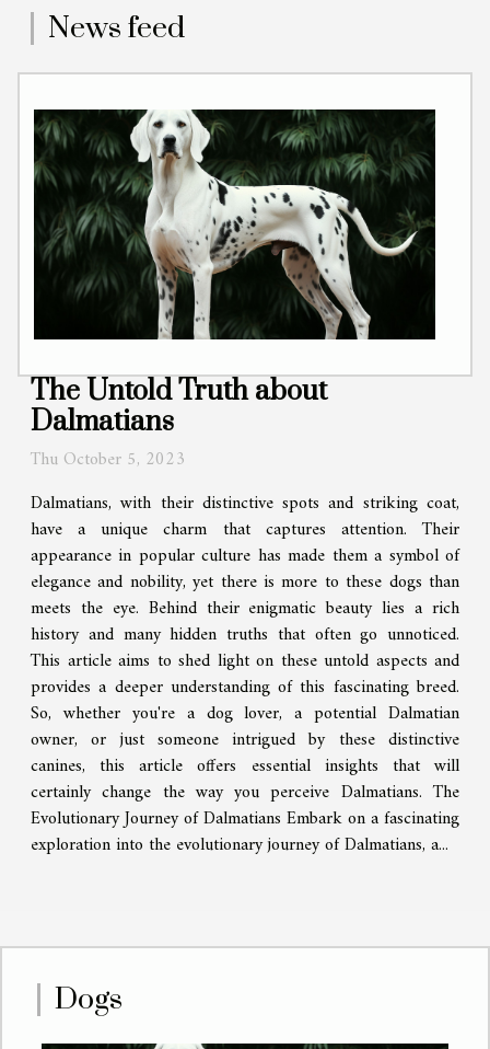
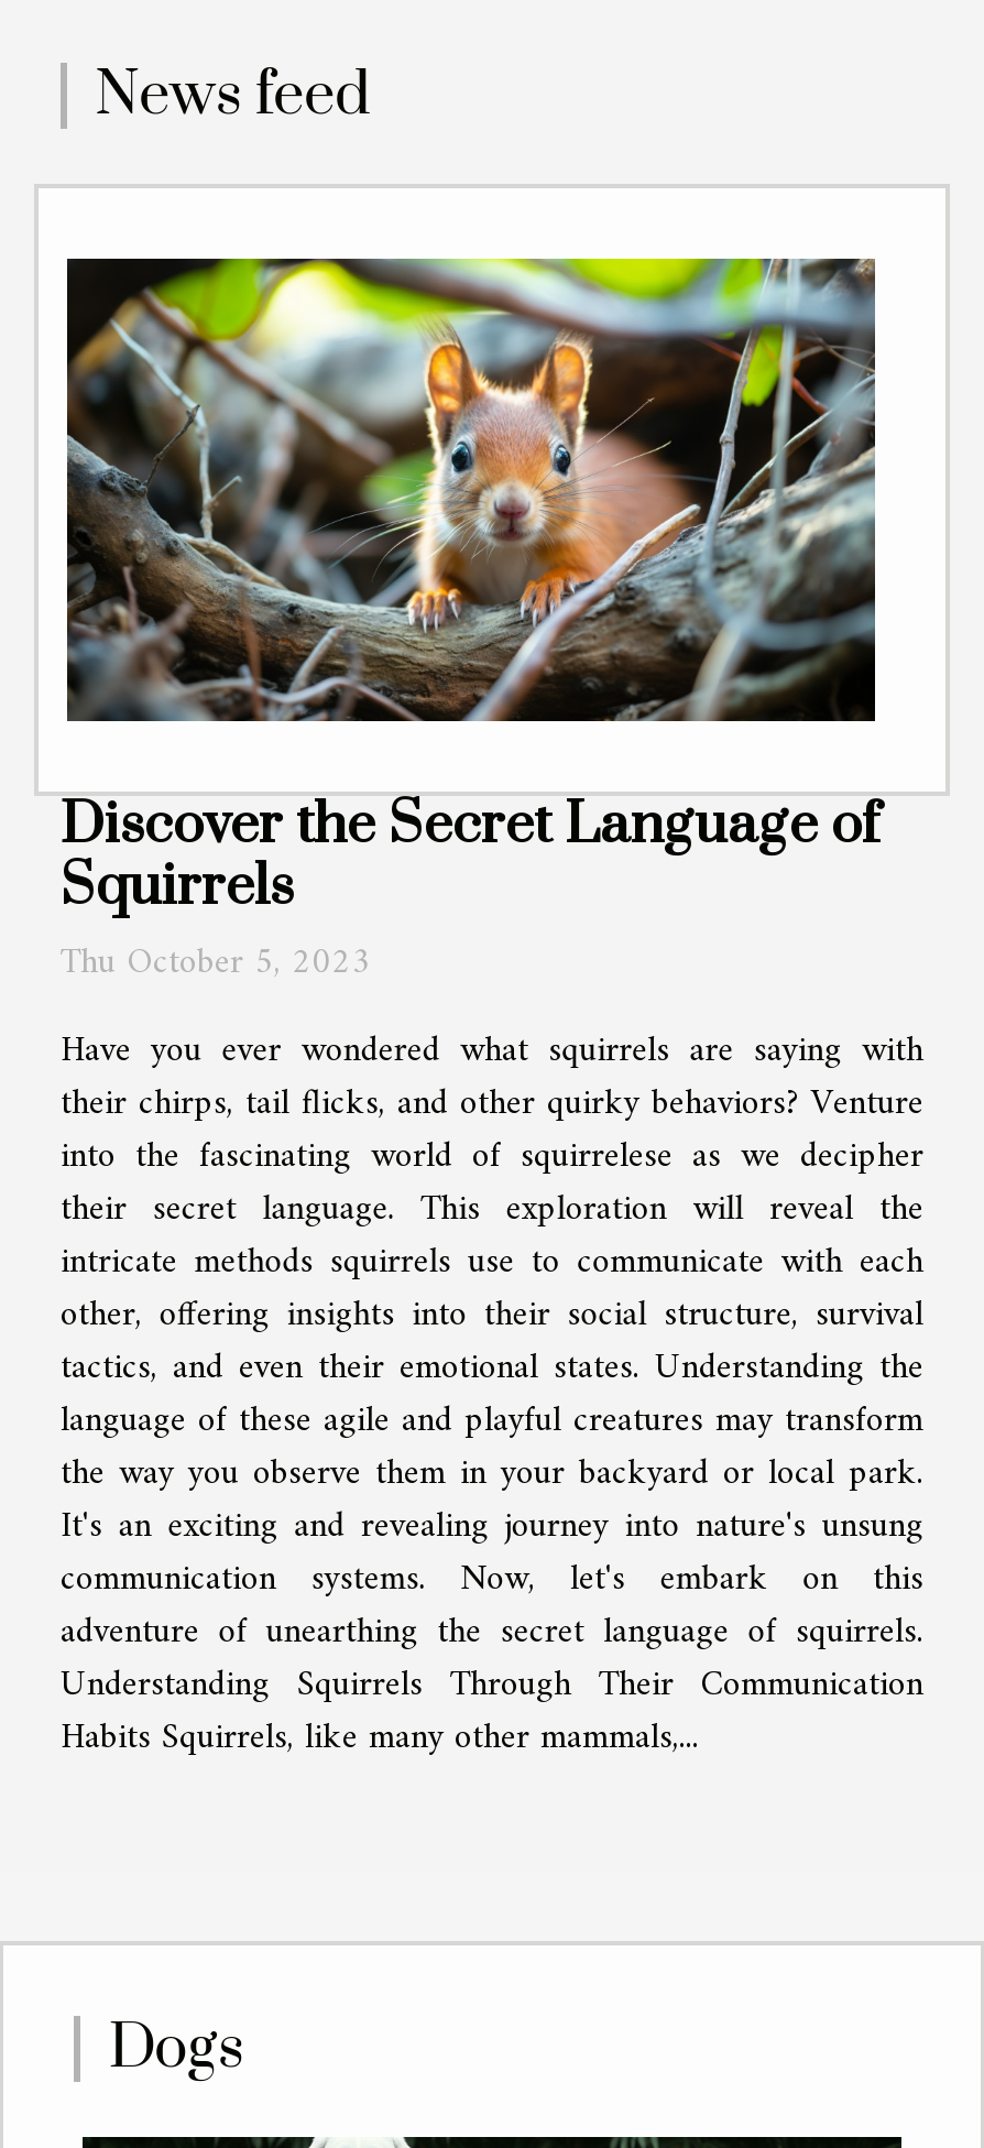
- [image]
- The Untold Truth about
- Dalmatians
+ [image]
+ Discover the Secret Language of
+ Squirrels

- Dalmatians, with their distinctive spots and striking coat,
- have a unique charm that captures attention. Their
- appearance in popular culture has made them a symbol of
- elegance and nobility, yet there is more to these dogs than
- meets the eye. Behind their enigmatic beauty lies a rich
- history and many hidden truths that often go unnoticed.
- This article aims to shed light on these untold aspects and
- provides a deeper understanding of this fascinating breed.
- So, whether you're a dog lover, a potential Dalmatian
- owner, or just someone intrigued by these distinctive
- canines, this article offers essential insights that will
- certainly change the way you perceive Dalmatians. The
- Evolutionary Journey of Dalmatians Embark on a fascinating
- exploration into the evolutionary journey of Dalmatians, a...
+ Have you ever wondered what squirrels are saying with
+ their chirps, tail flicks, and other quirky behaviors? Venture
+ into the fascinating world of squirrelese as we decipher
+ their secret language. This exploration will reveal the
+ intricate methods squirrels use to communicate with each
+ other, offering insights into their social structure, survival
+ tactics, and even their emotional states. Understanding the
+ language of these agile and playful creatures may transform
+ the way you observe them in your backyard or local park.
+ It's an exciting and revealing journey into nature's unsung
+ communication systems. Now, let's embark on this
+ adventure of unearthing the secret language of squirrels.
+ Understanding Squirrels Through Their Communication
+ Habits Squirrels, like many other mammals,...
